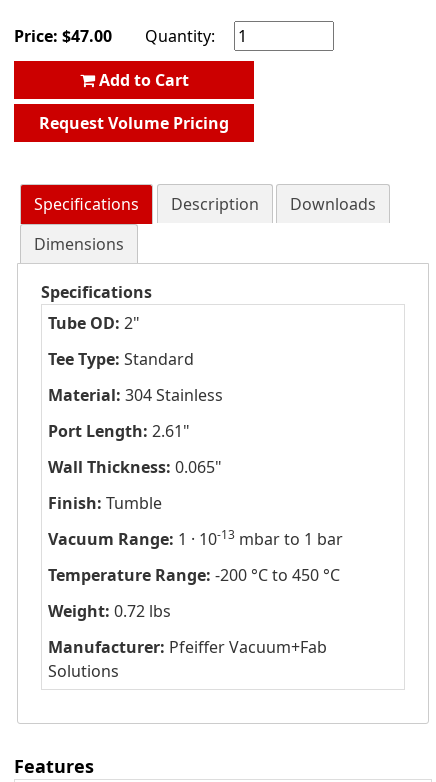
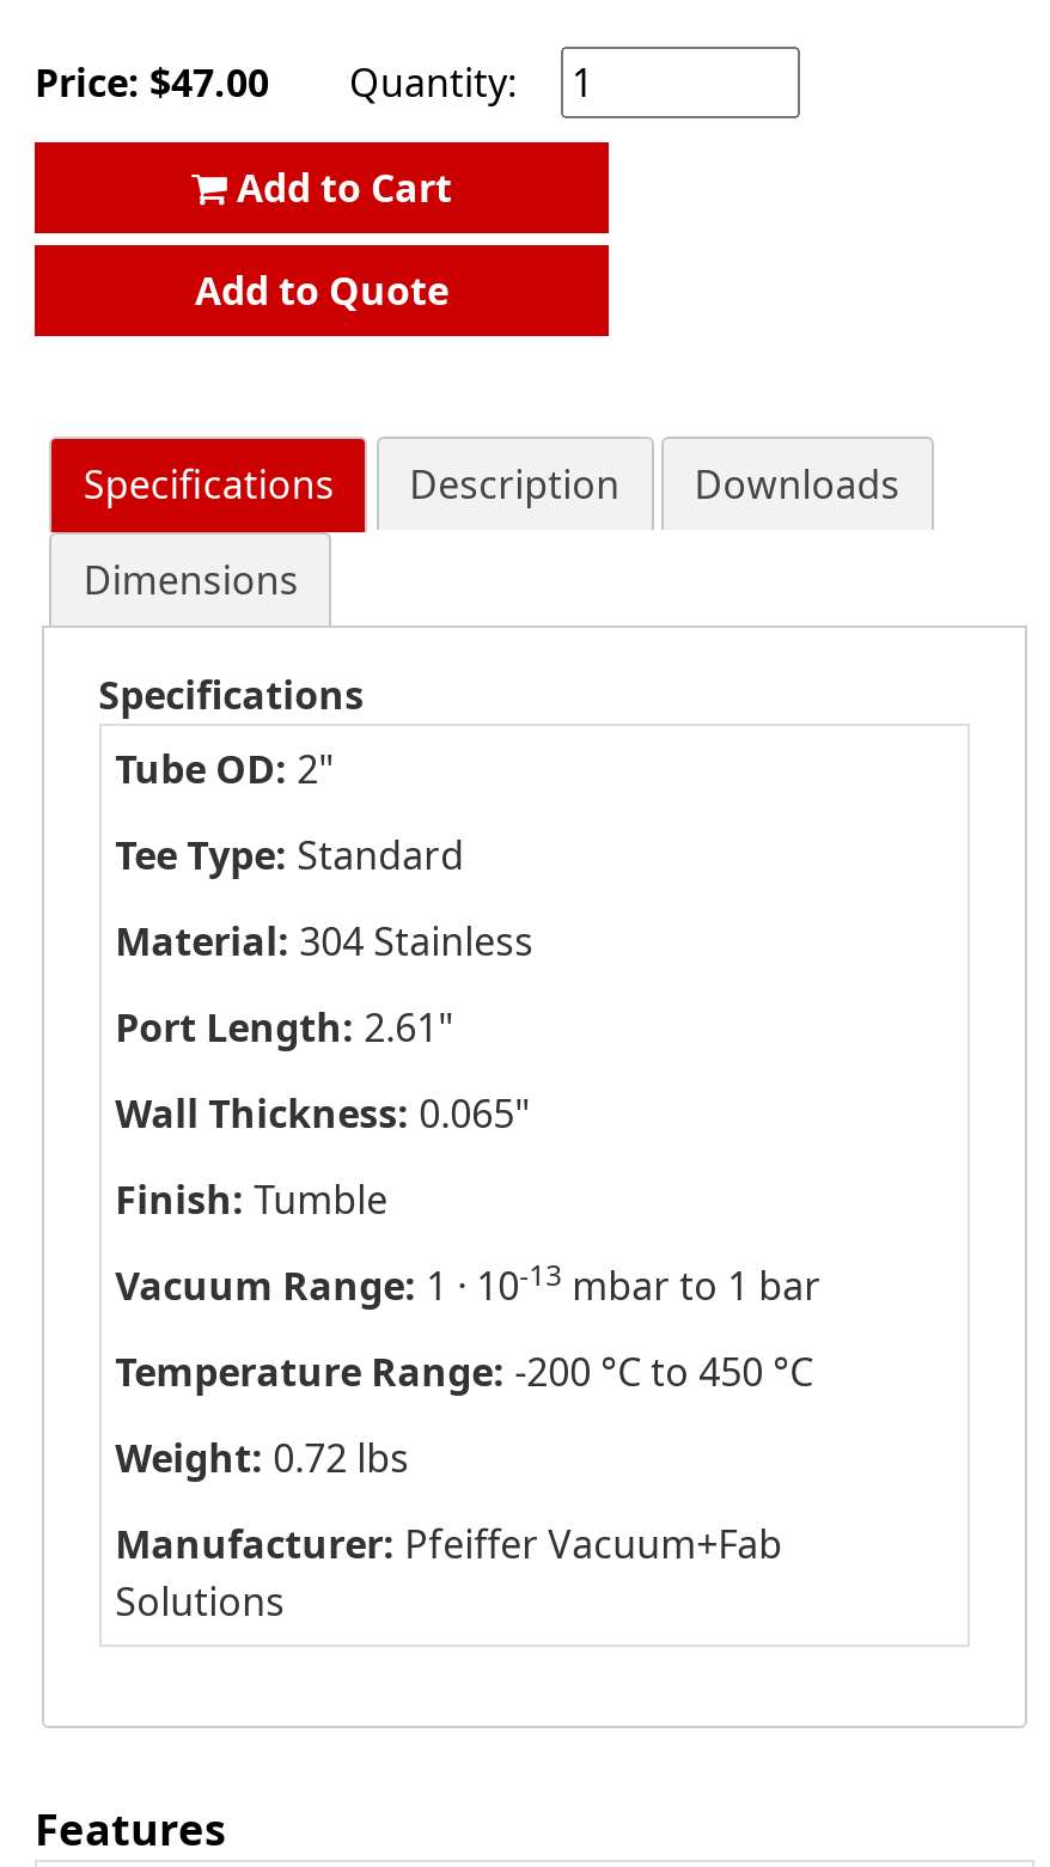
- Request Volume Pricing
+ Add to Quote
